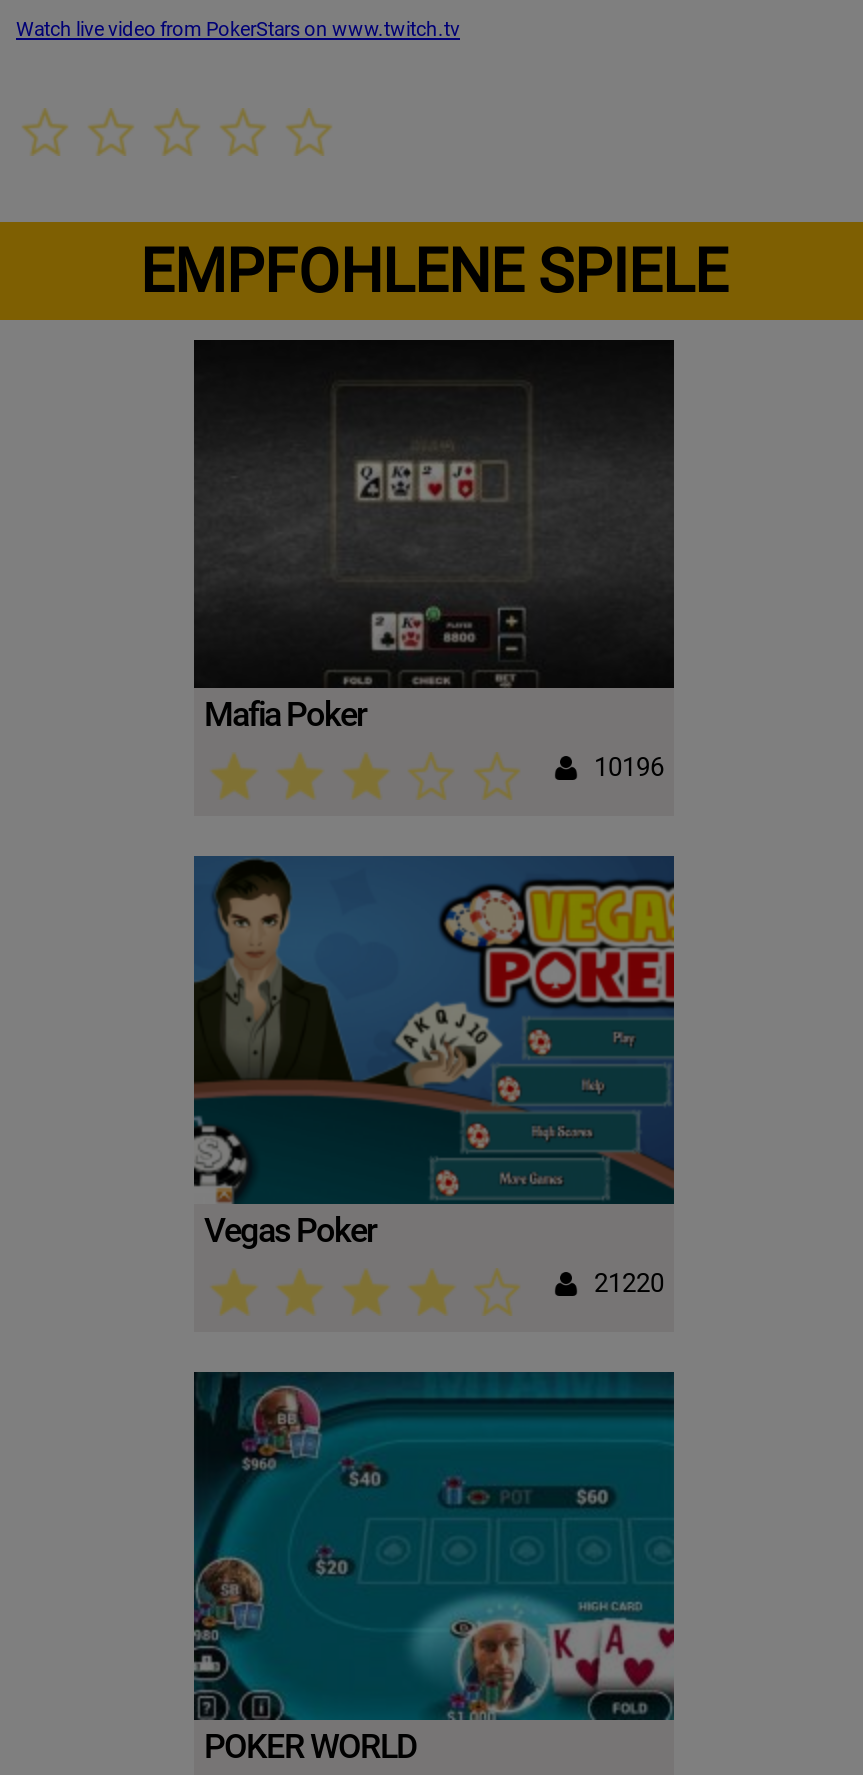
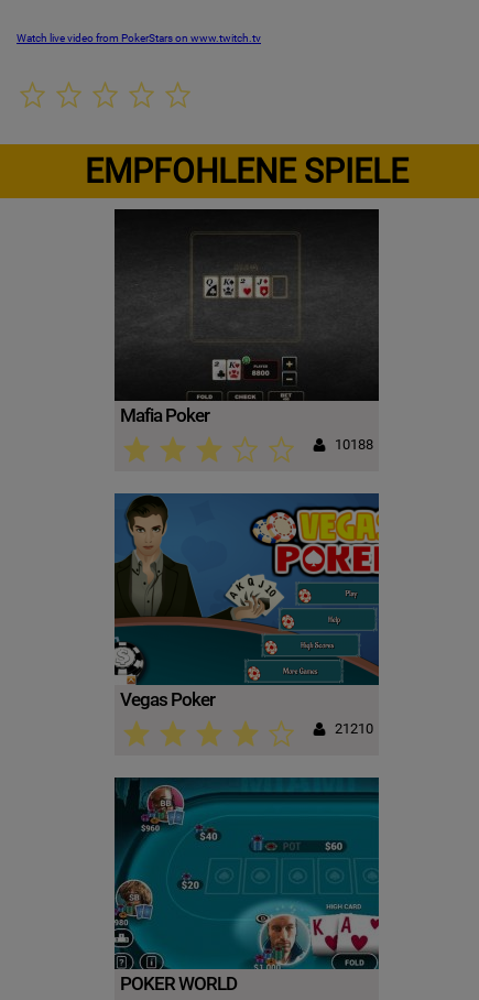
- 10196
+ 10188

- 21220
+ 21210
